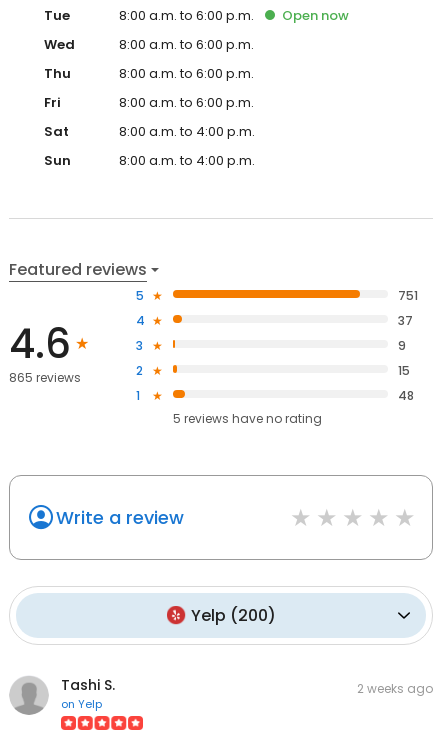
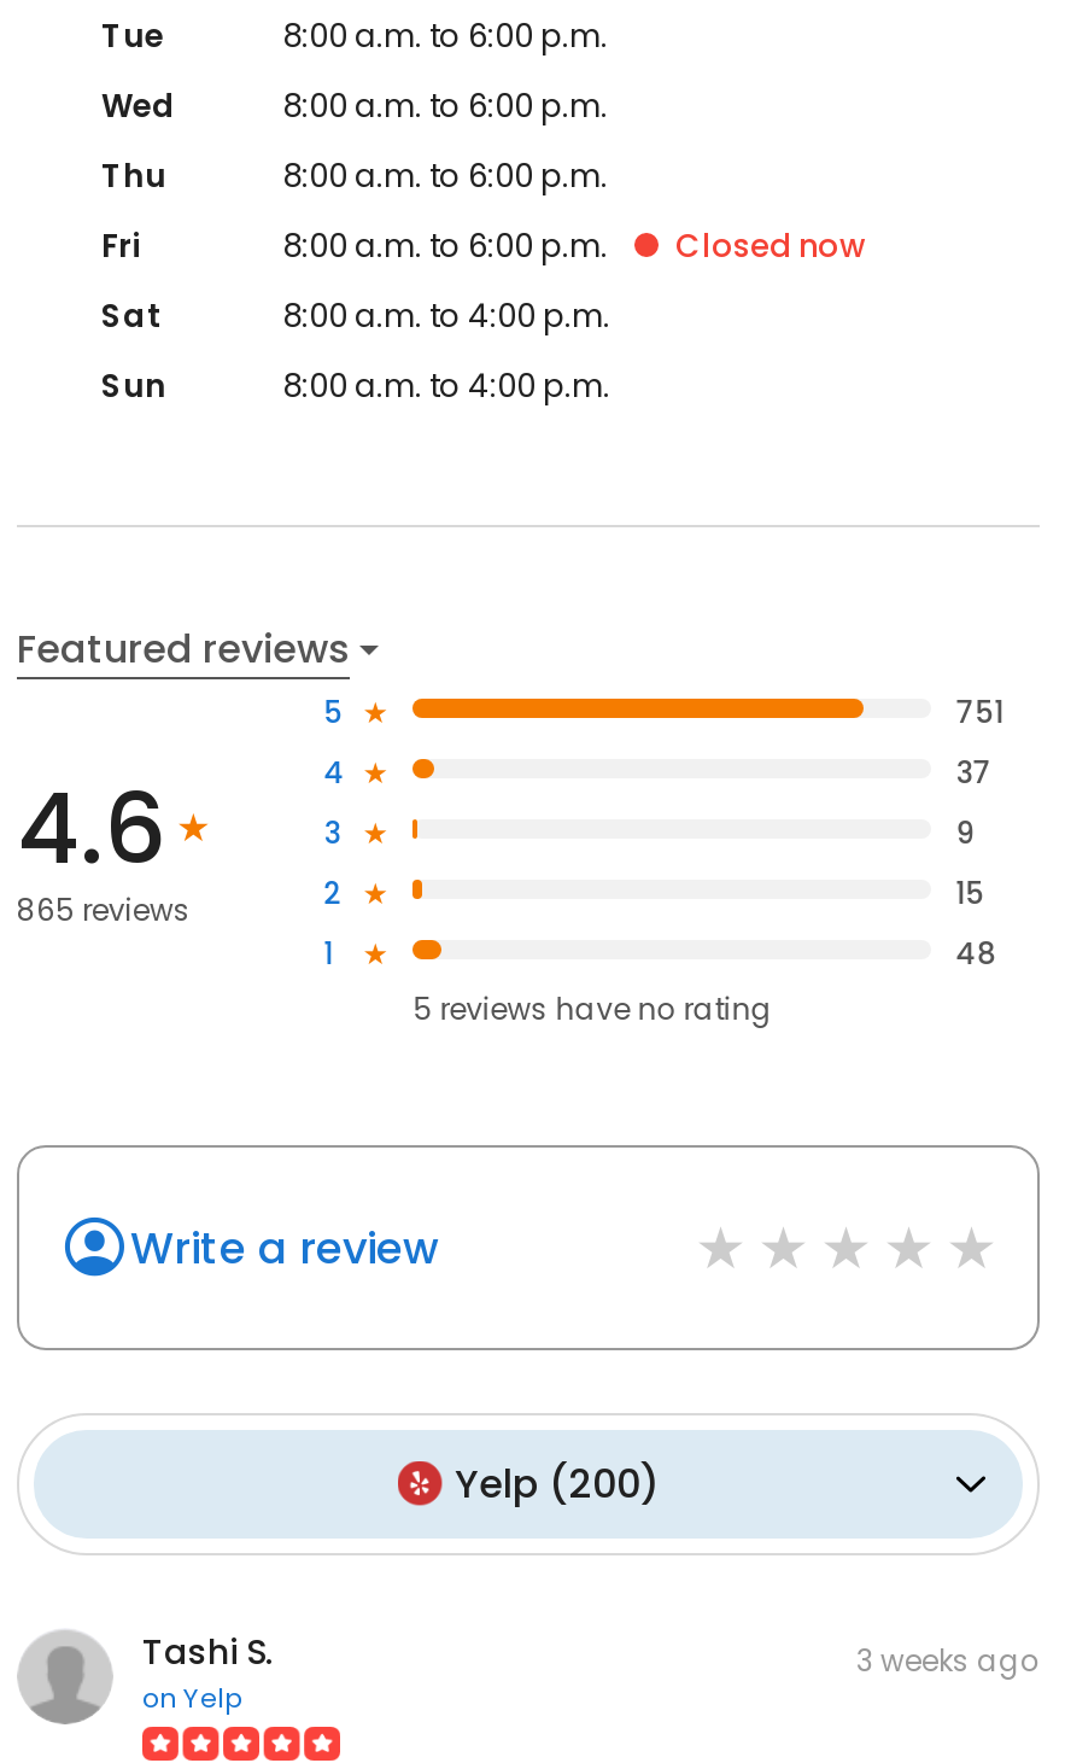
- Open now

+ Closed now

- 2 weeks ago
+ 3 weeks ago
